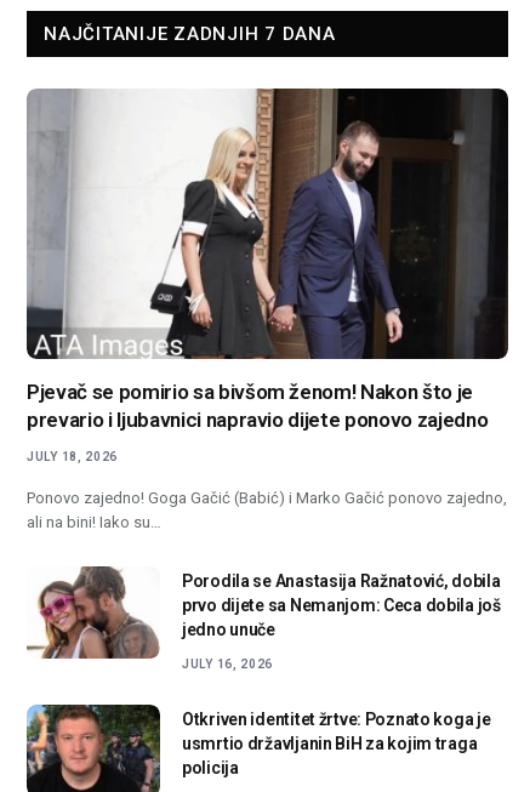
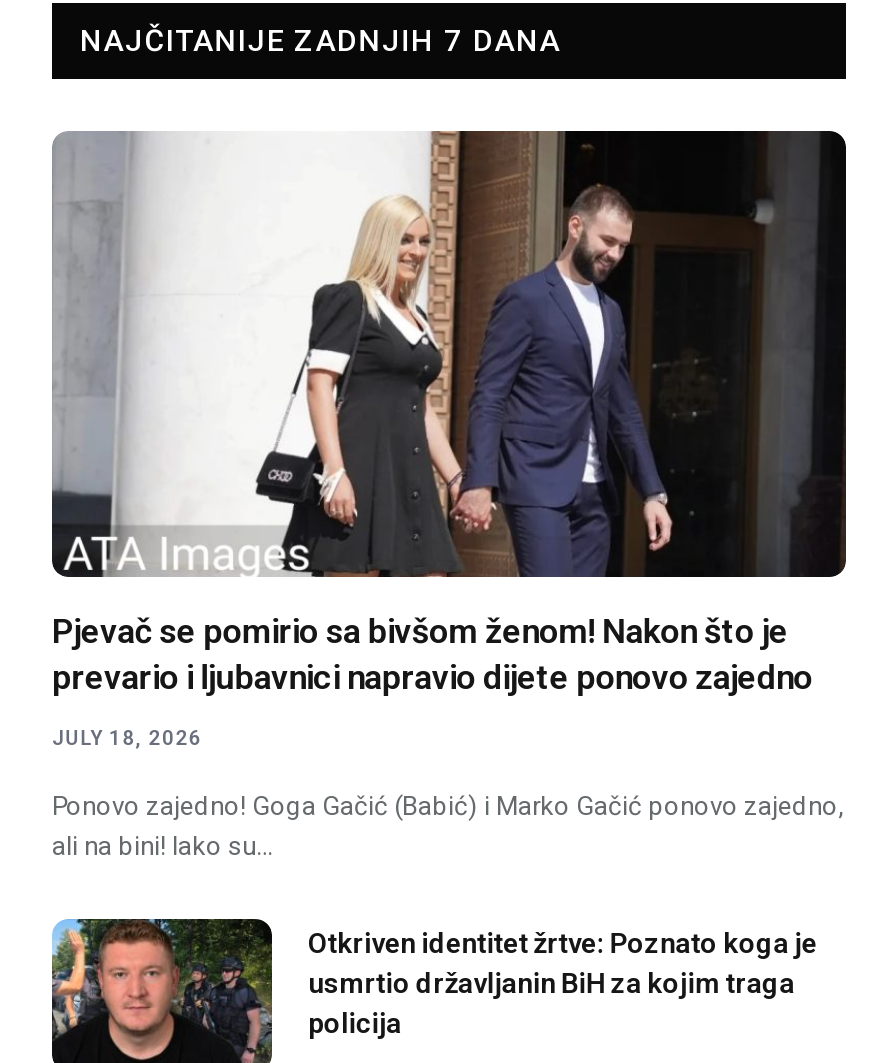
- [image]
- Porodila se Anastasija Ražnatović, dobila
- prvo dijete sa Nemanjom: Ceca dobila još
- jedno unuče
- JULY 16, 2026
